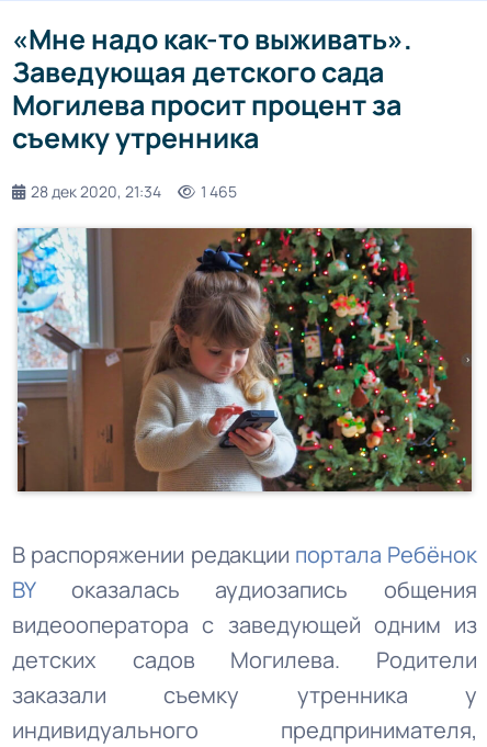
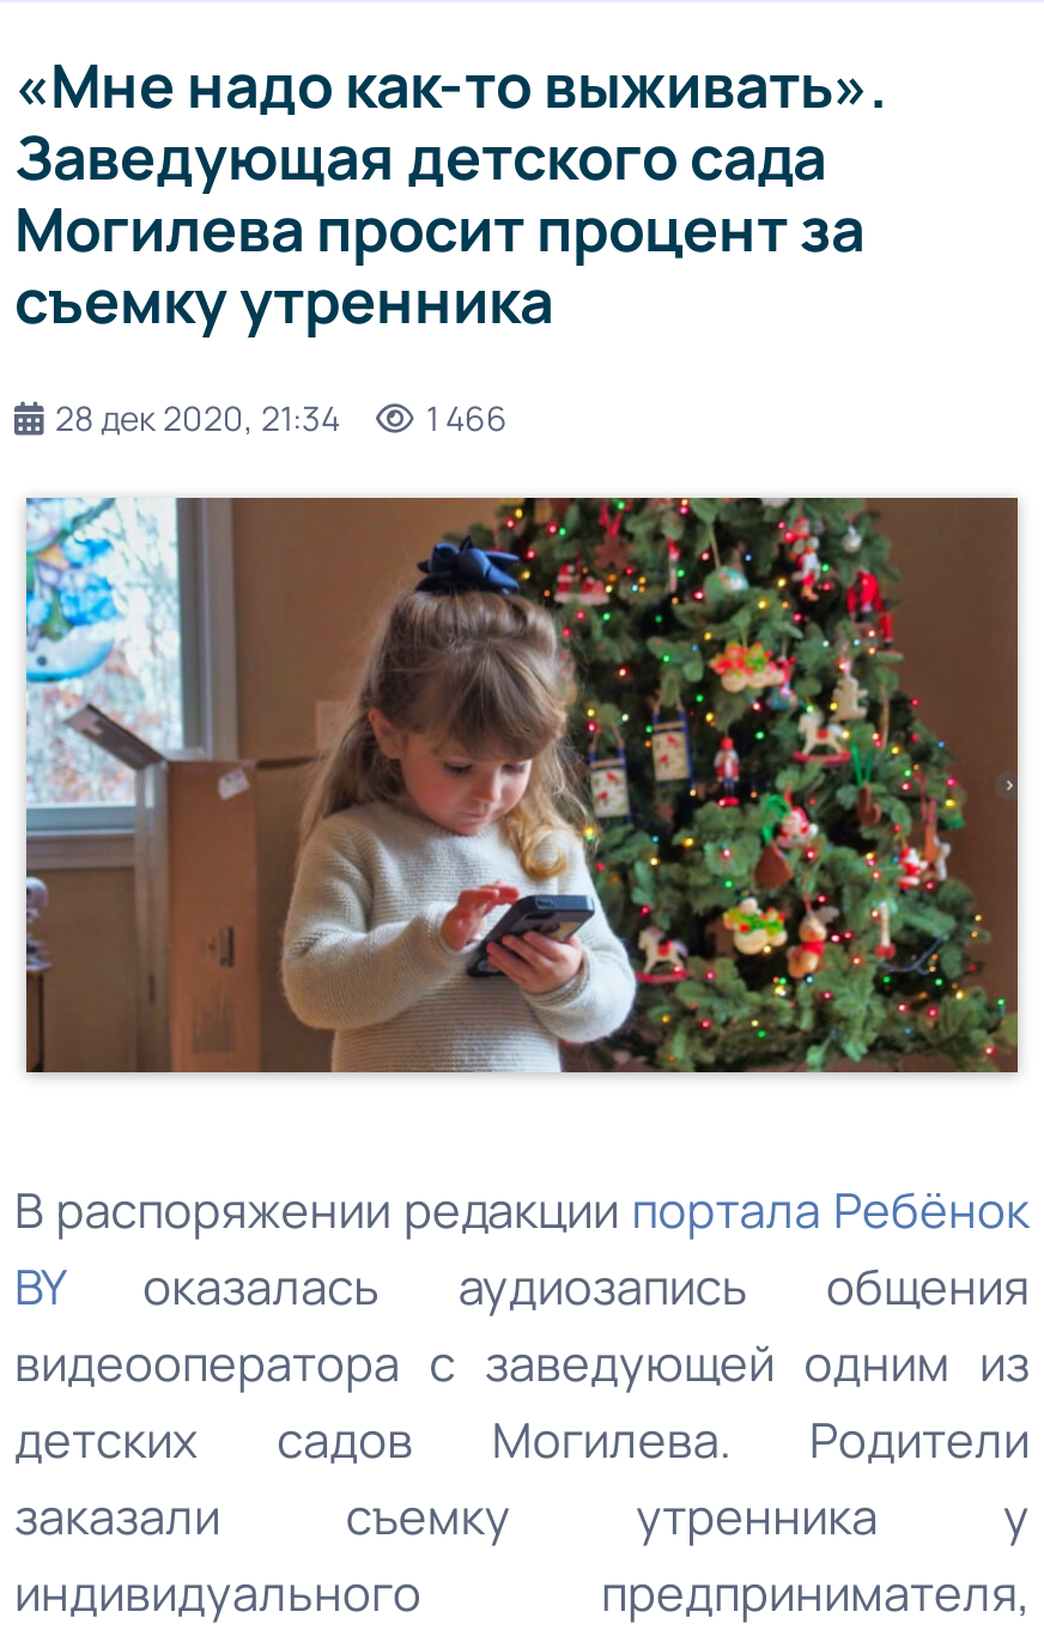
- 28 дек 2020, 21:34 1 465
+ 28 дек 2020, 21:34 1 466
